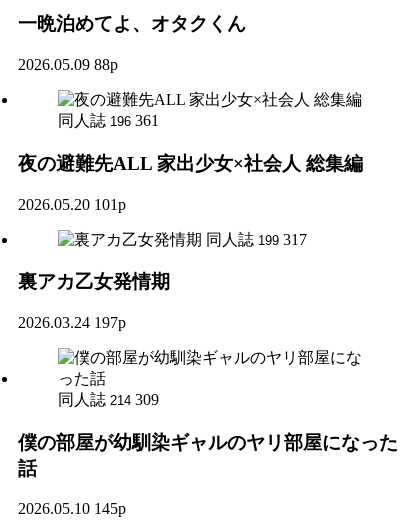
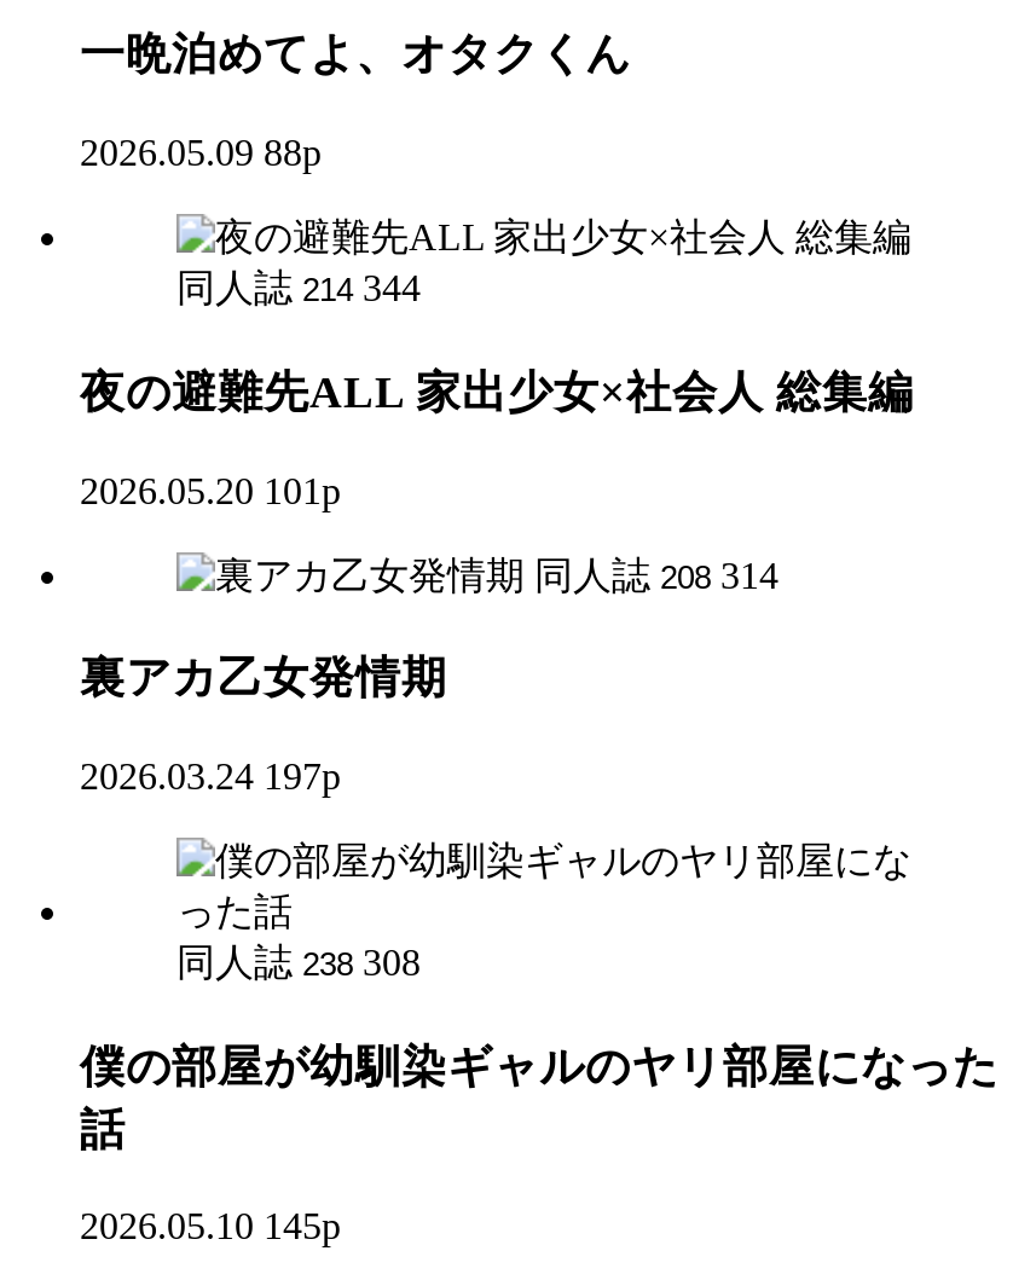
- 同人誌 196 361
+ 同人誌 214 344

- 同人誌 199 317
+ 同人誌 208 314

- 同人誌 214 309
+ 同人誌 238 308
